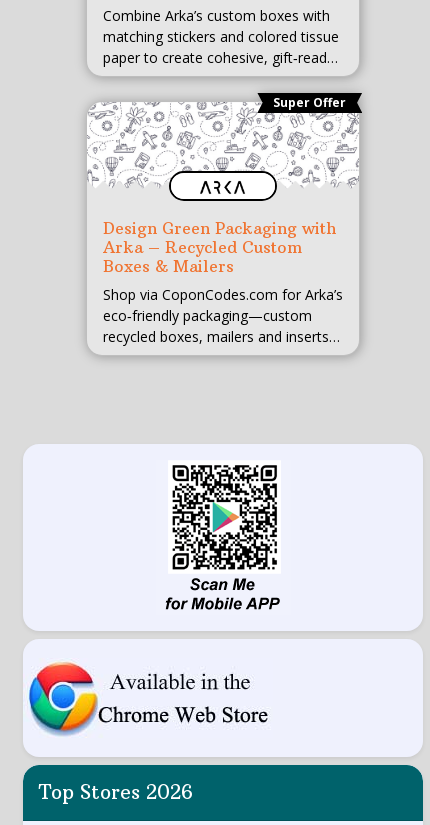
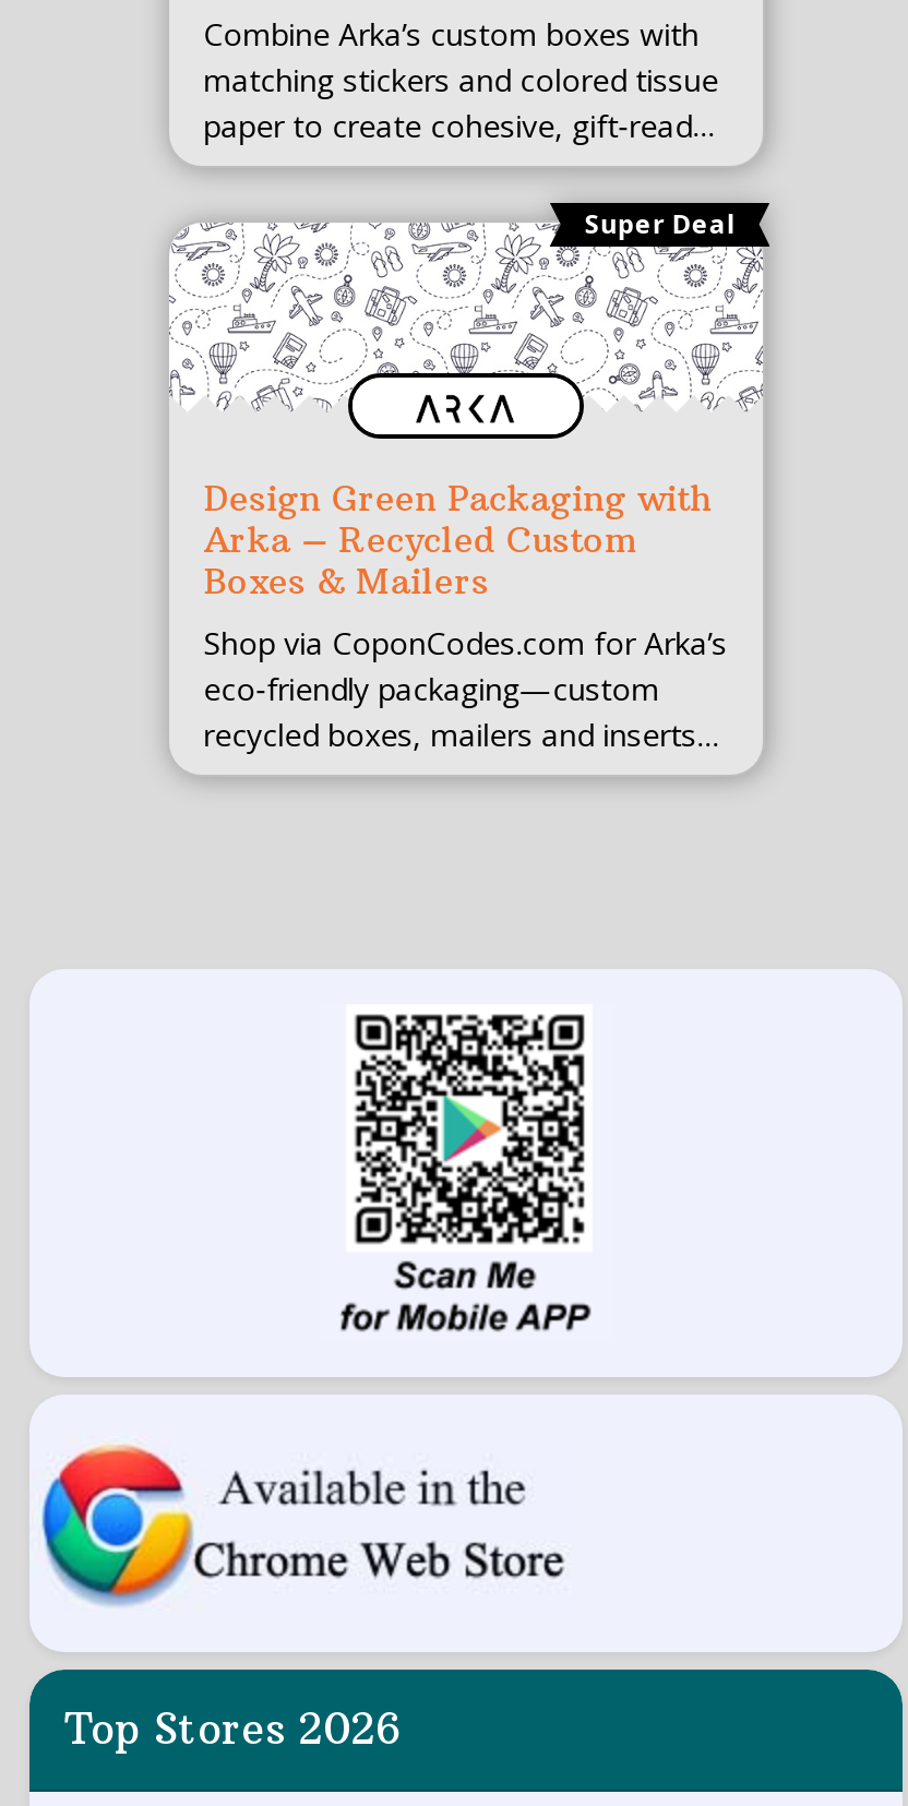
- Super Offer
+ Super Deal
